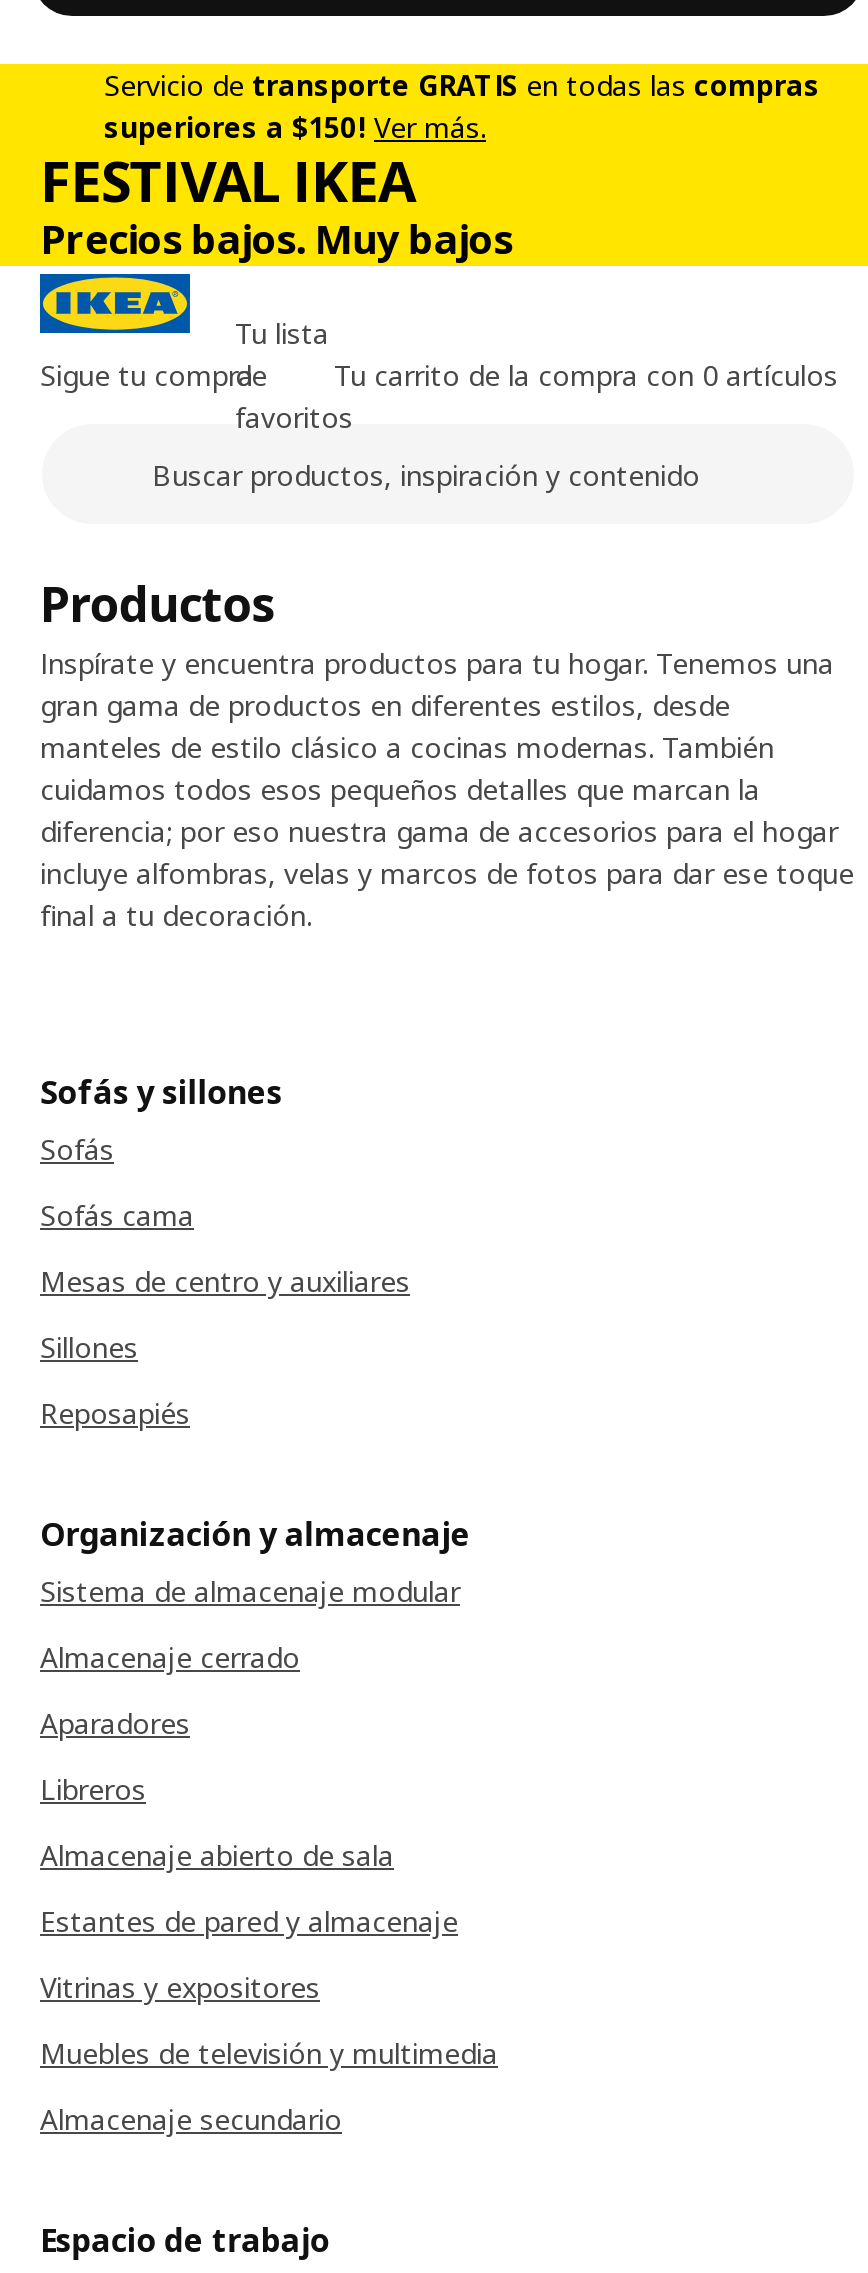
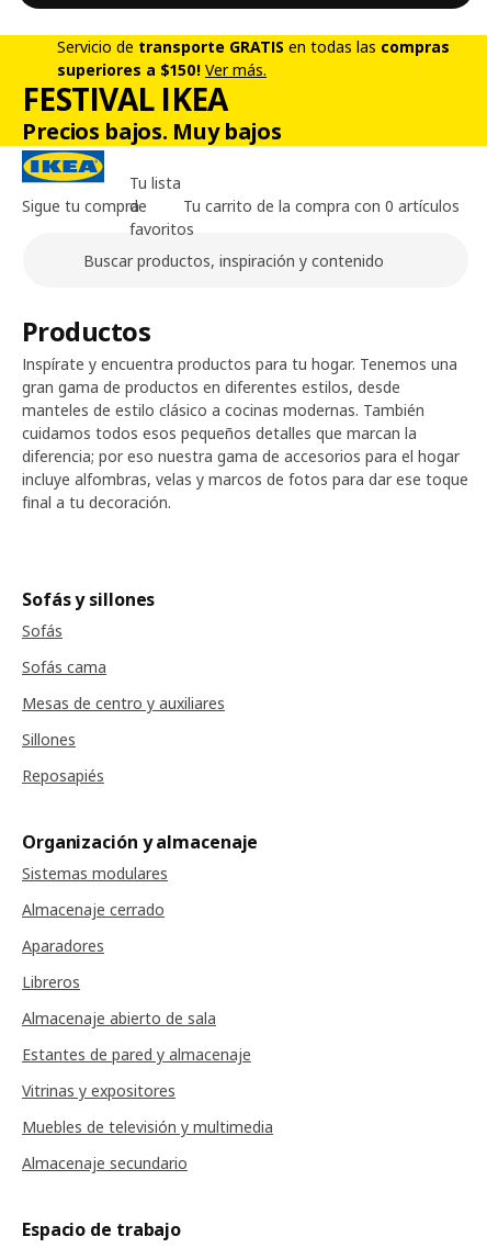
- Sistema de almacenaje modular
+ Sistemas modulares
